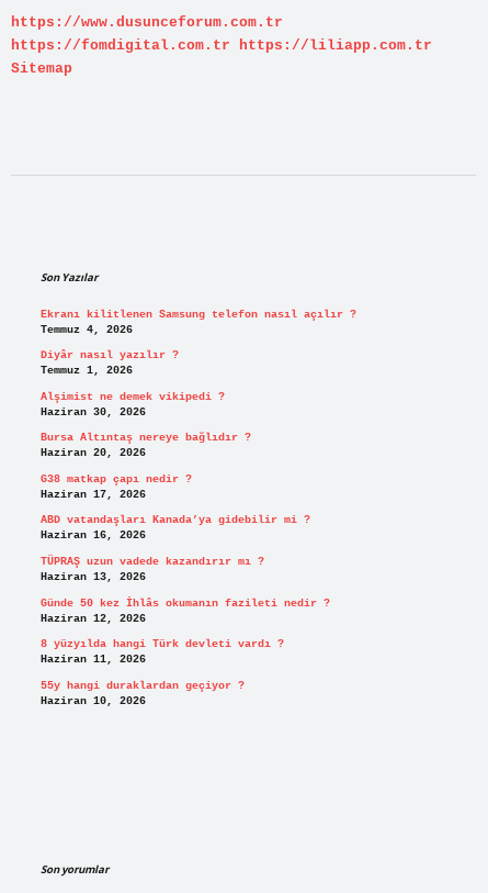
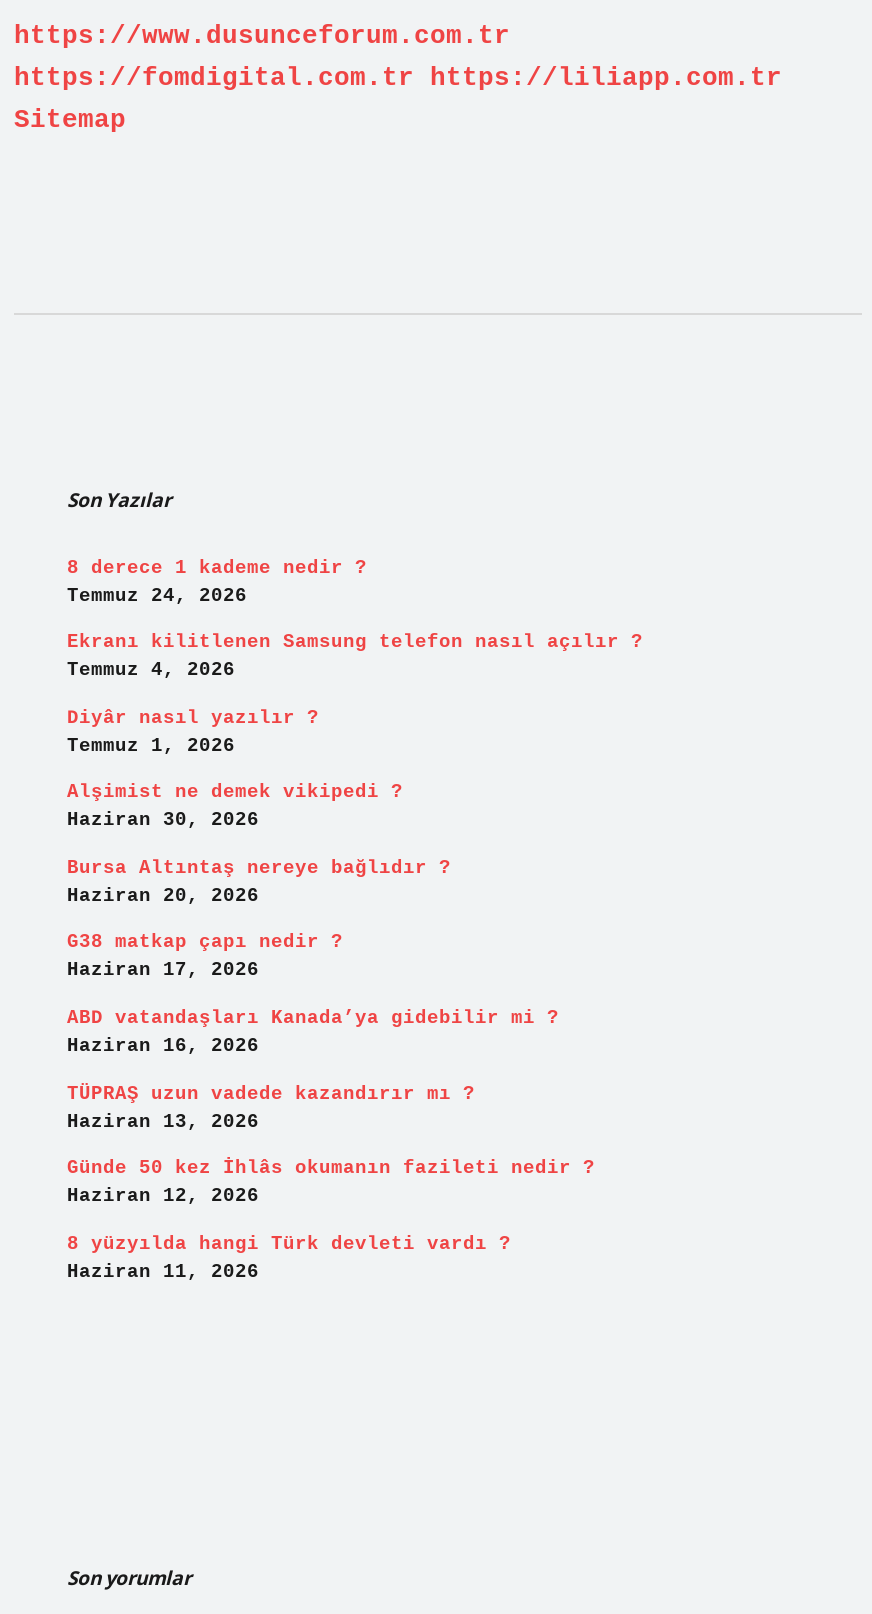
+ 8 derece 1 kademe nedir ?
+ Temmuz 24, 2026

moved down: Ekranı kilitlenen Samsung telefon nasıl açılır ? | Temmuz 4, 2026 | Diyâr nasıl yazılır ? | ... | 8 yüzyılda hangi Türk devleti vardı ? | Haziran 11, 2026

- 55y hangi duraklardan geçiyor ?
- Haziran 10, 2026
